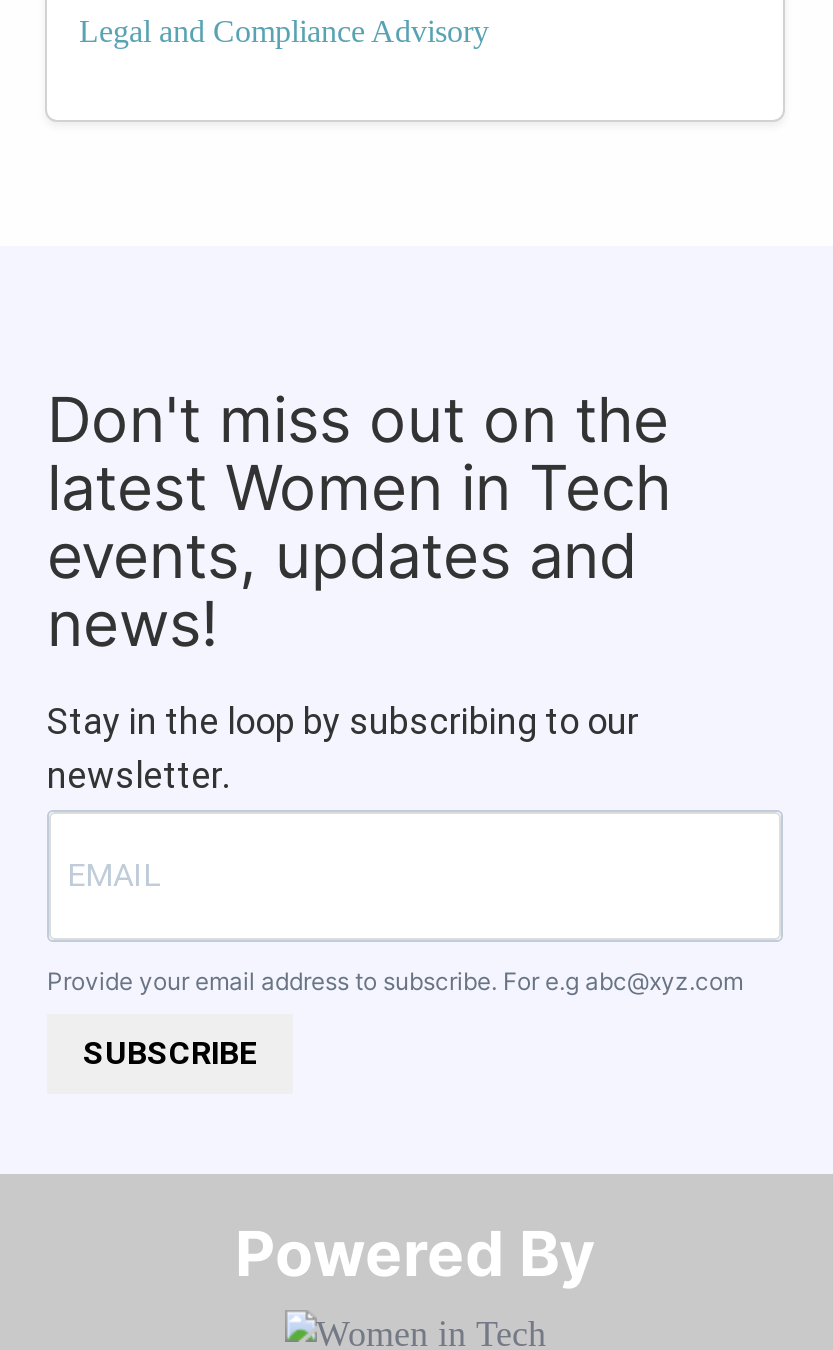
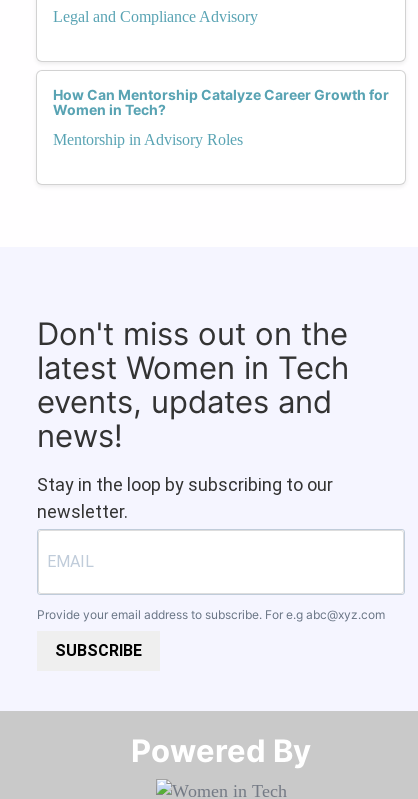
+ How Can Mentorship Catalyze Career Growth for
+ Women in Tech?
+ Mentorship in Advisory Roles
